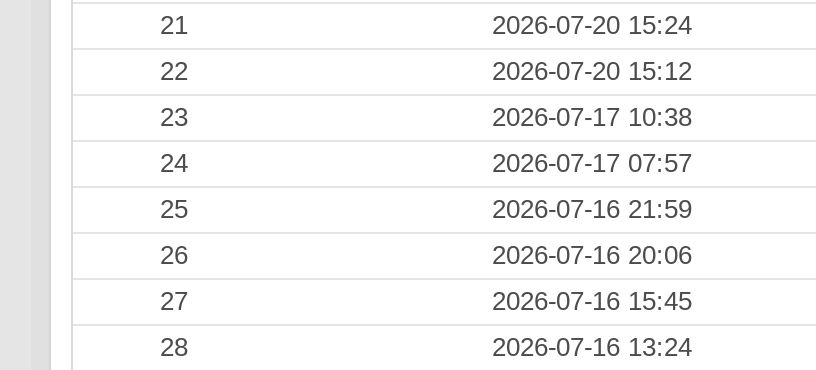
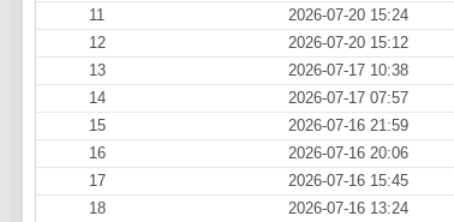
- 21
+ 11

- 22
+ 12

- 23
+ 13

- 24
+ 14

- 25
+ 15

- 26
+ 16

- 27
+ 17

- 28
+ 18
